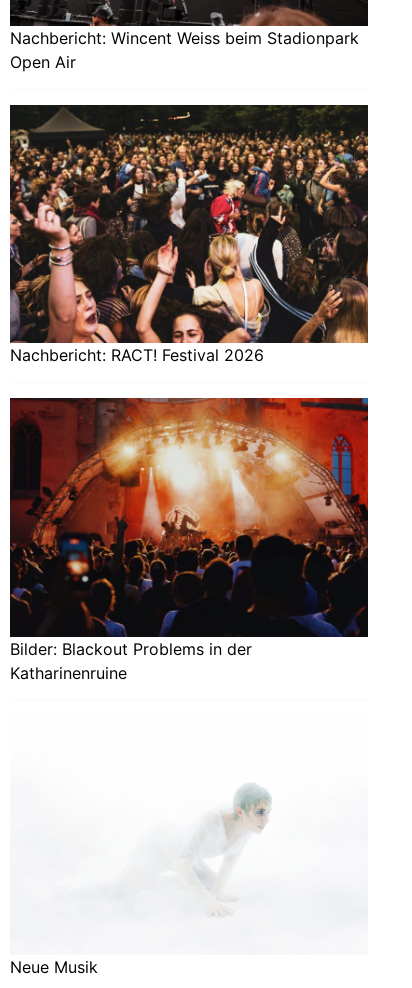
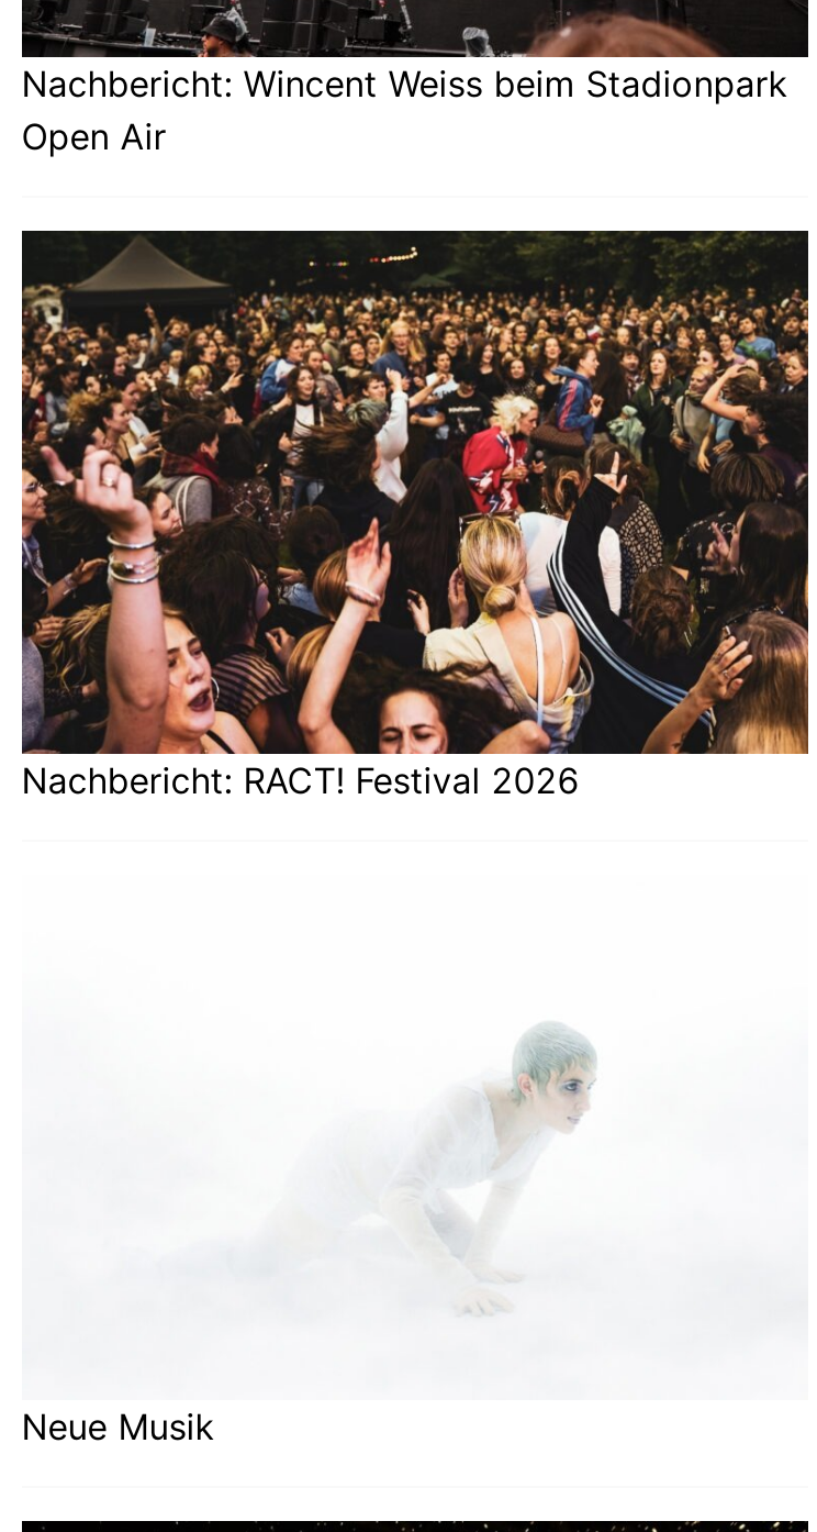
- [image]
- Bilder: Blackout Problems in der
- Katharinenruine
